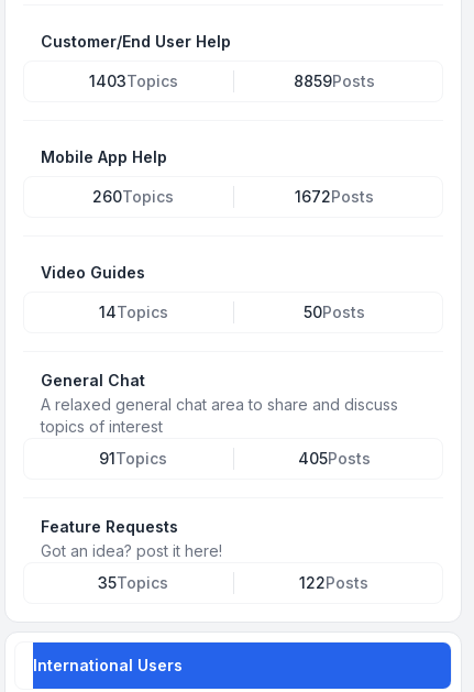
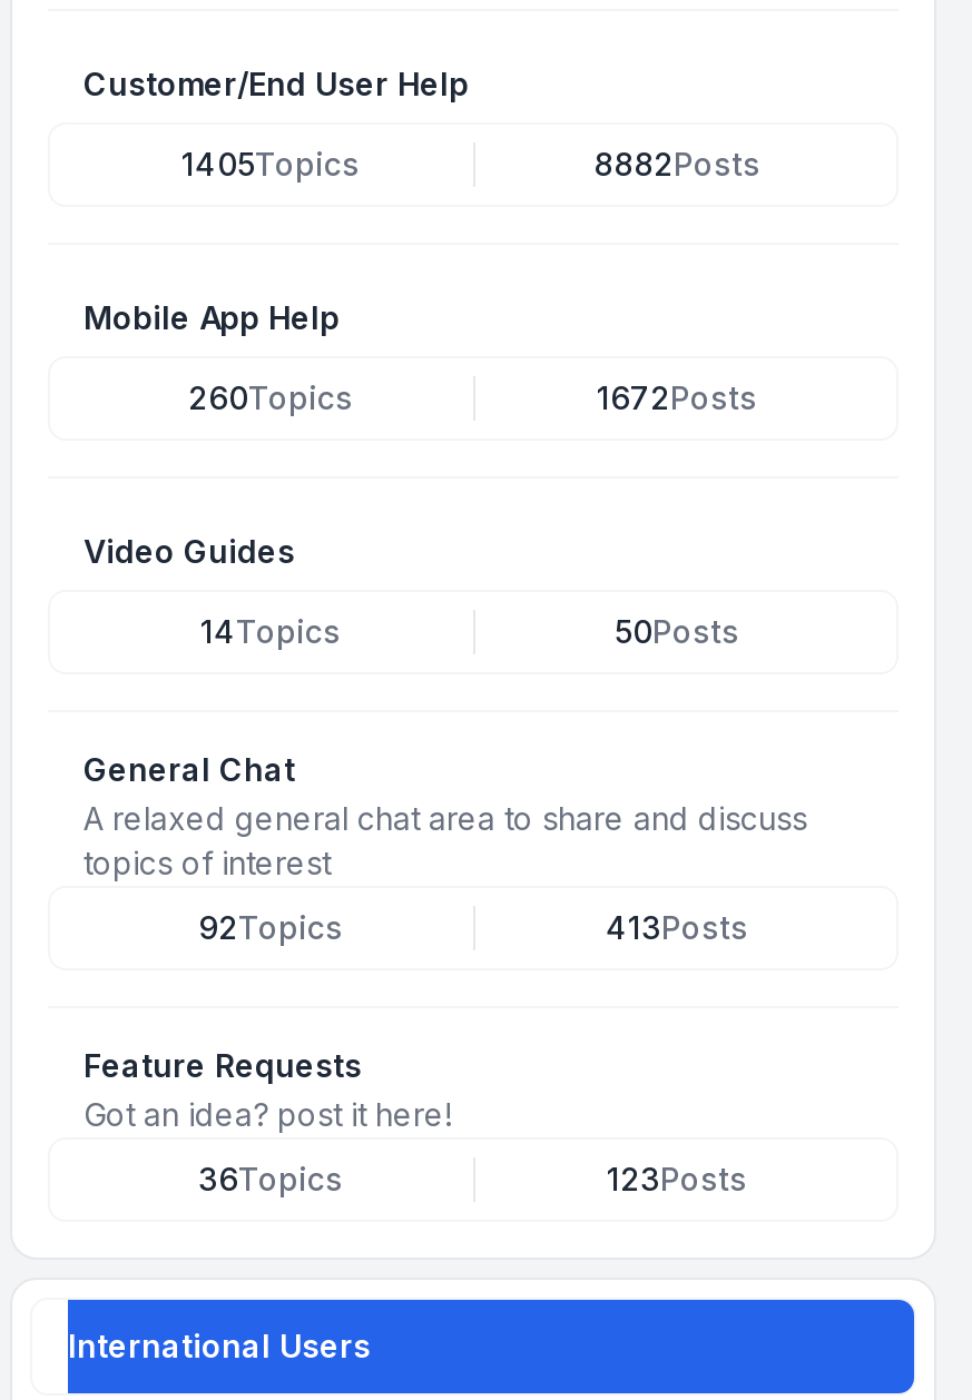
- 1403Topics
+ 1405Topics

- 8859Posts
+ 8882Posts

- 91Topics
+ 92Topics

- 405Posts
+ 413Posts

- 35Topics
+ 36Topics

- 122Posts
+ 123Posts
